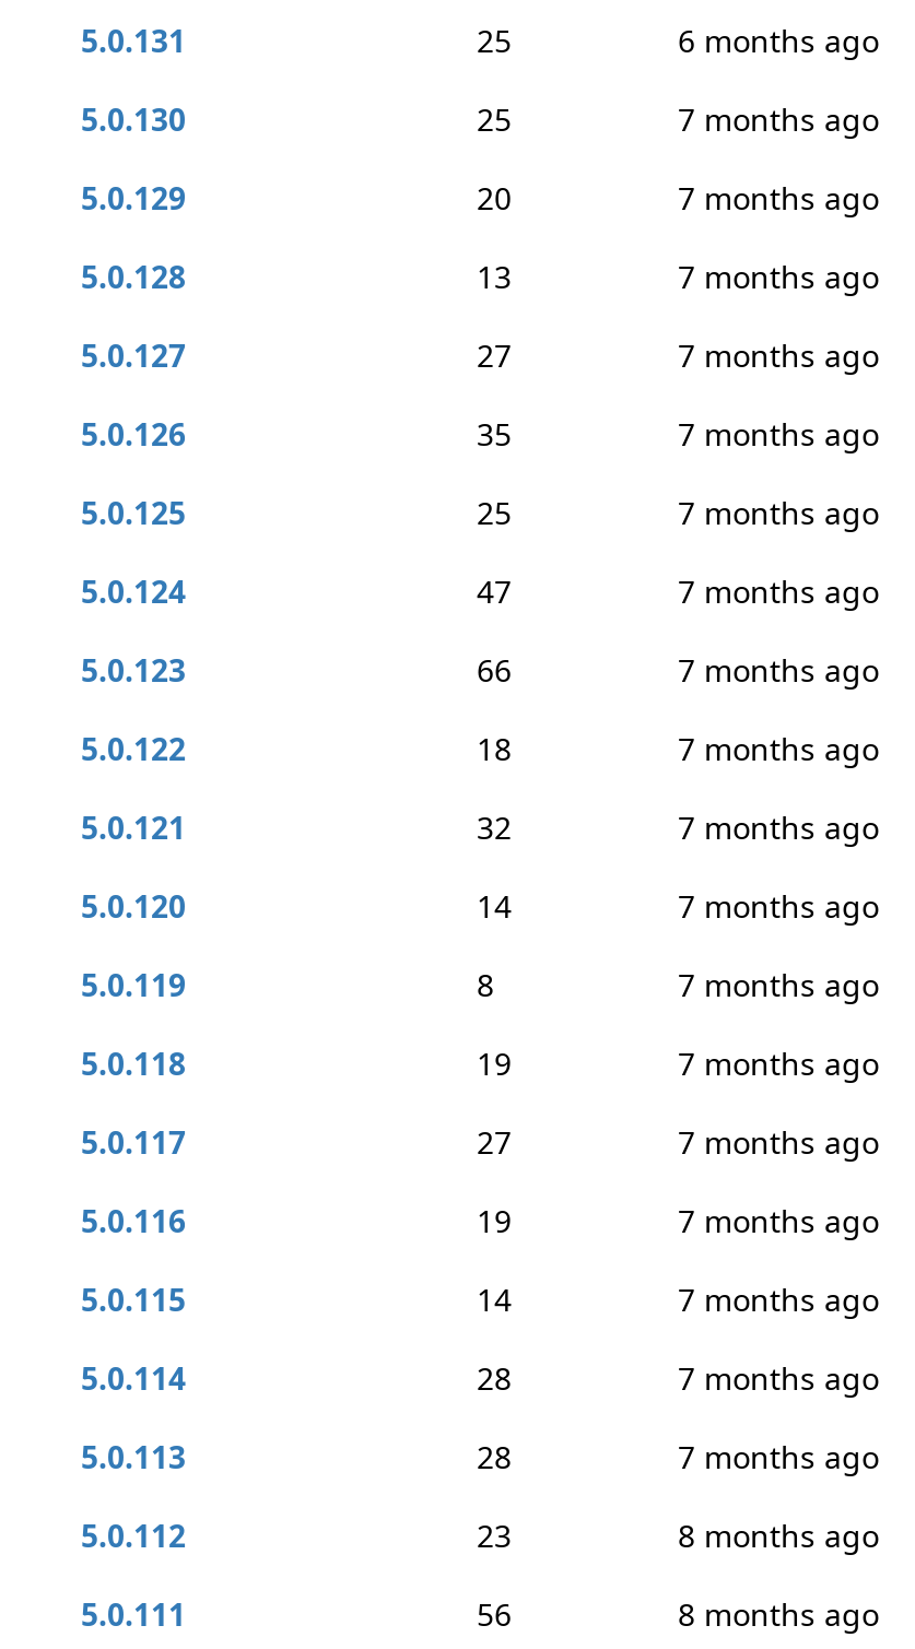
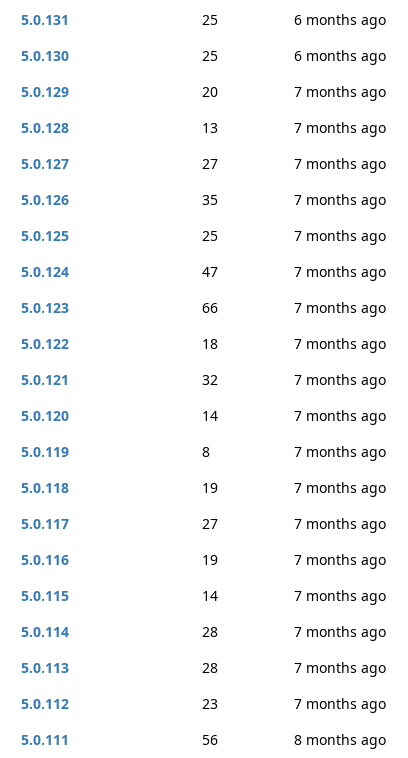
- 7 months ago
+ 6 months ago

- 8 months ago
+ 7 months ago
